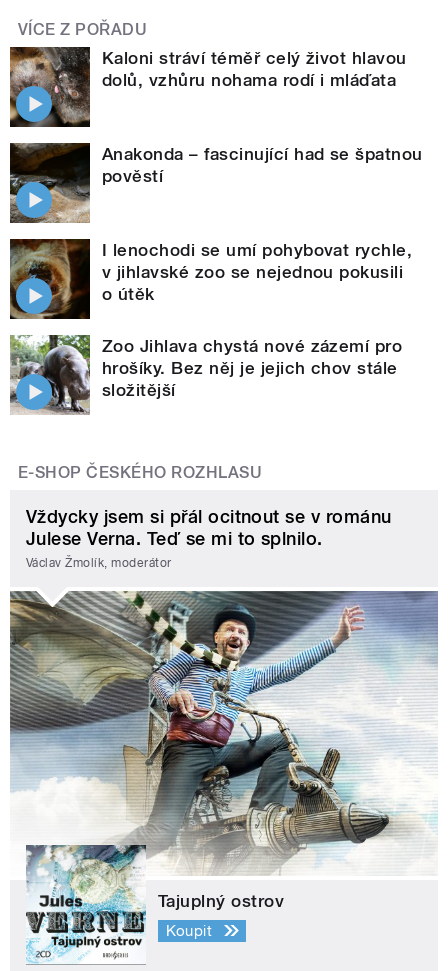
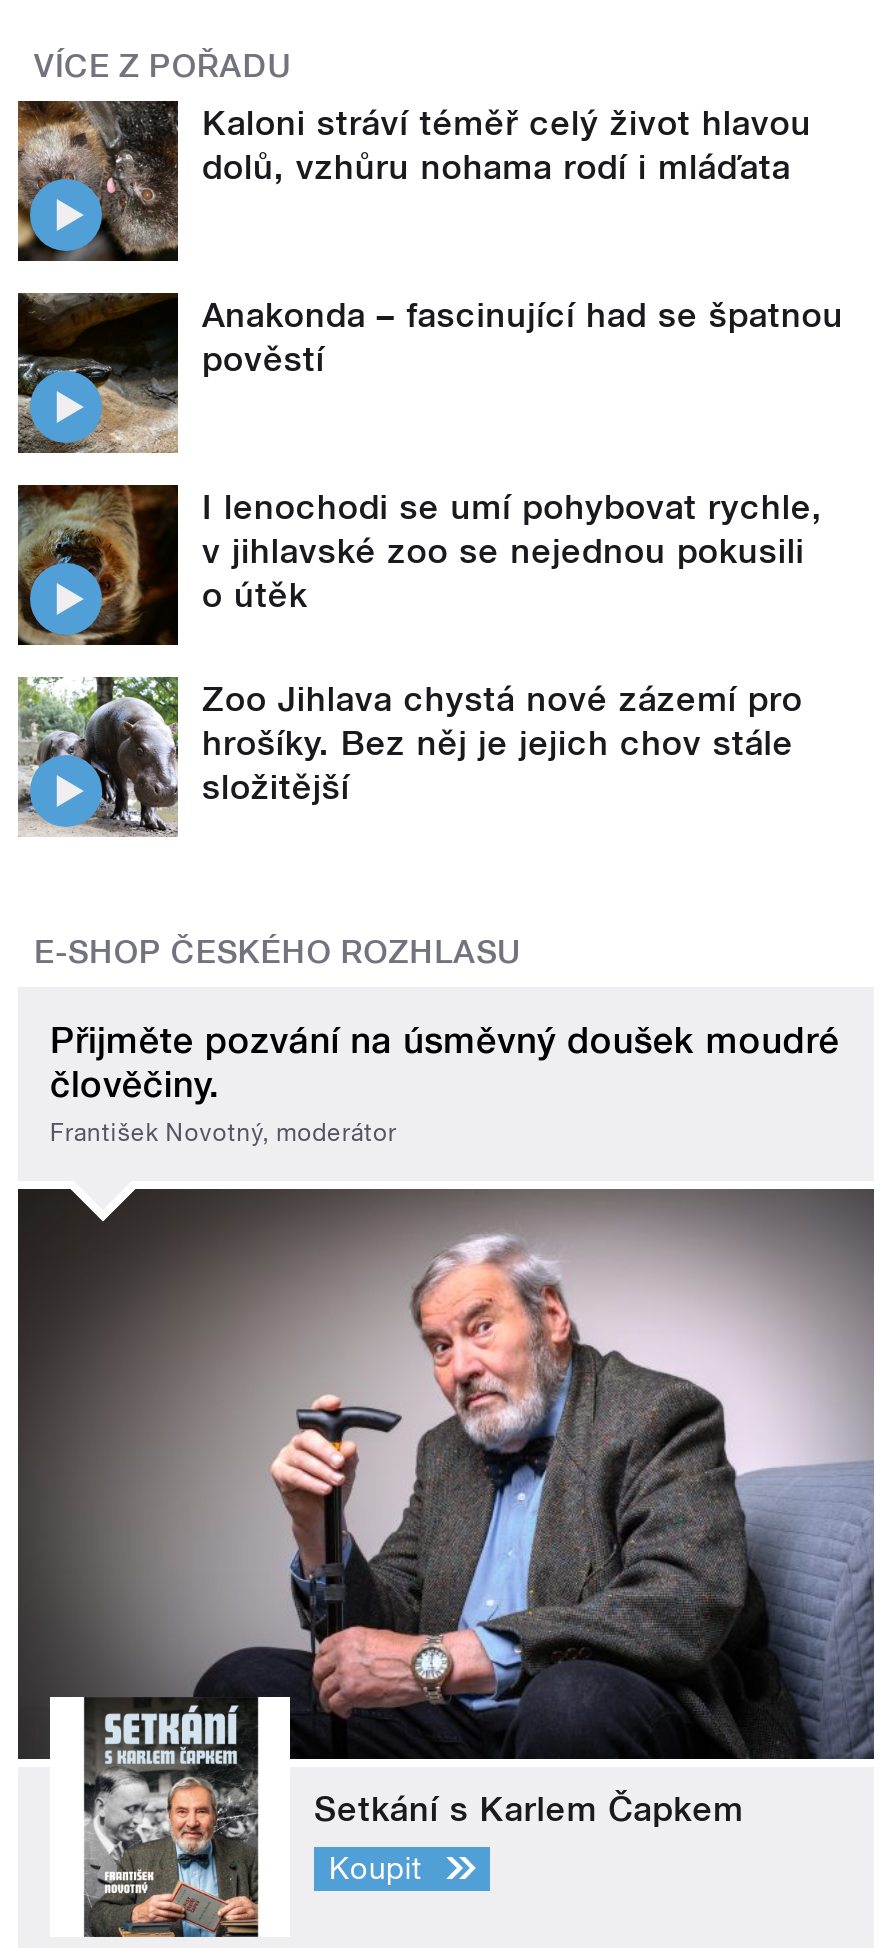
- Vždycky jsem si přál ocitnout se v románu
- Julese Verna. Teď se mi to splnilo.
- Václav Žmolík, moderátor
+ Přijměte pozvání na úsměvný doušek moudré
+ člověčiny.
+ František Novotný, moderátor

- [image]
- Tajuplný ostrov
+ [image]
+ Setkání s Karlem Čapkem
